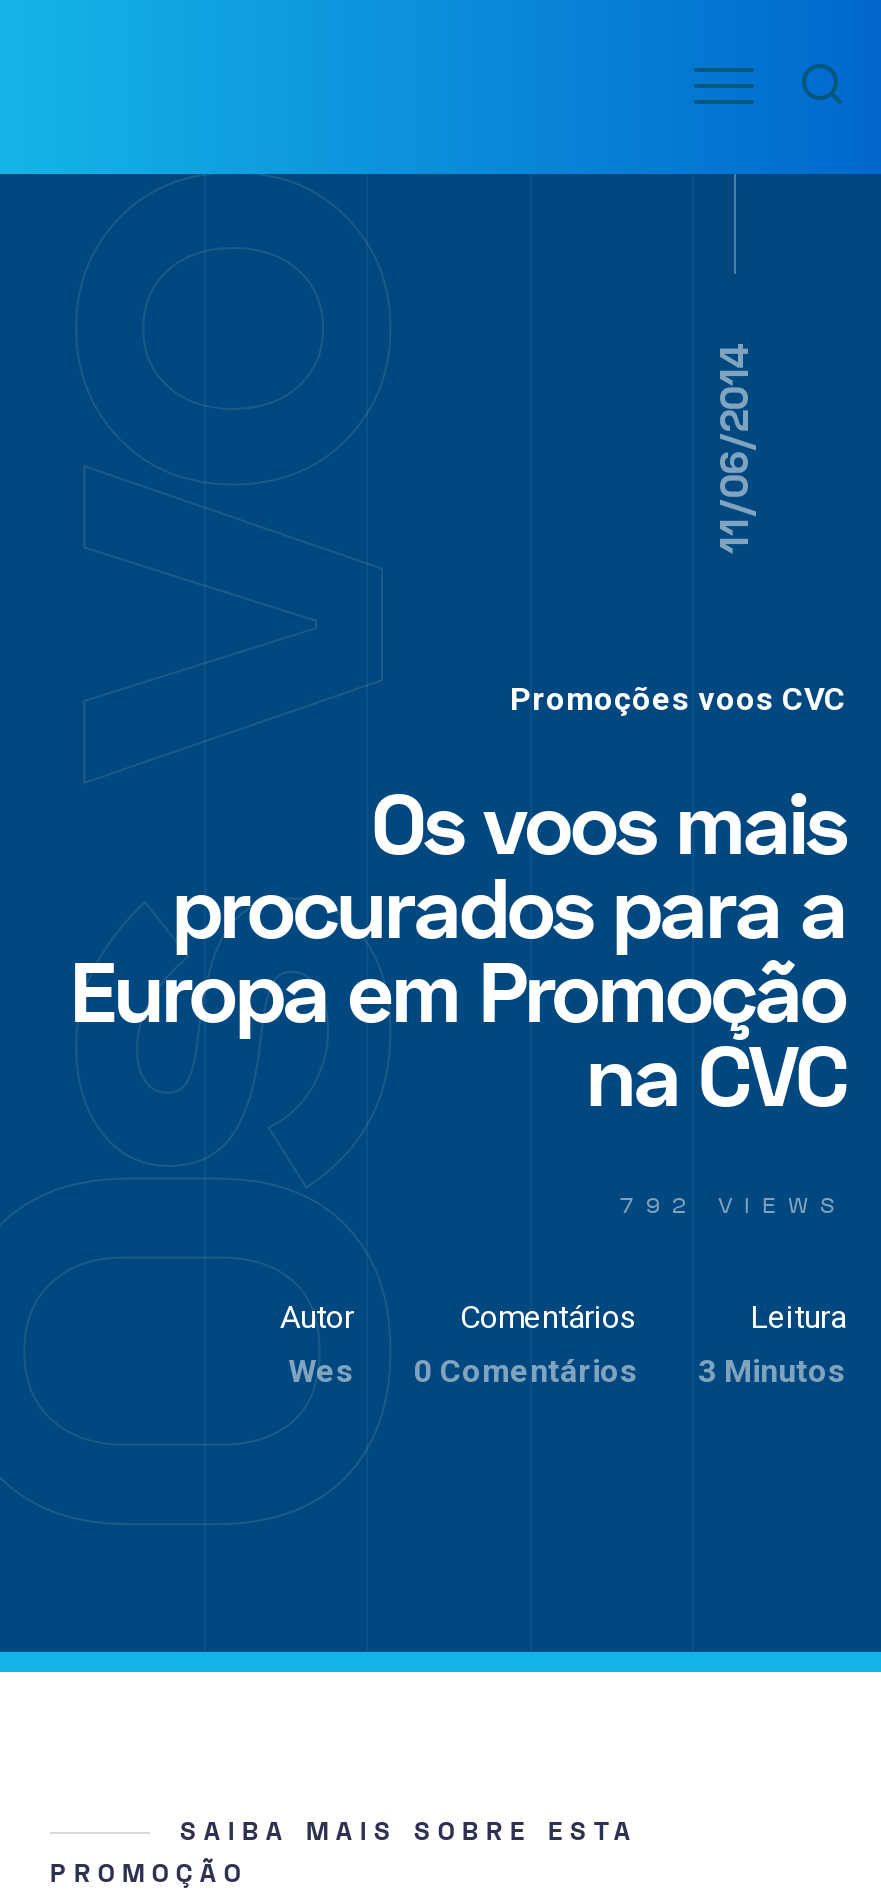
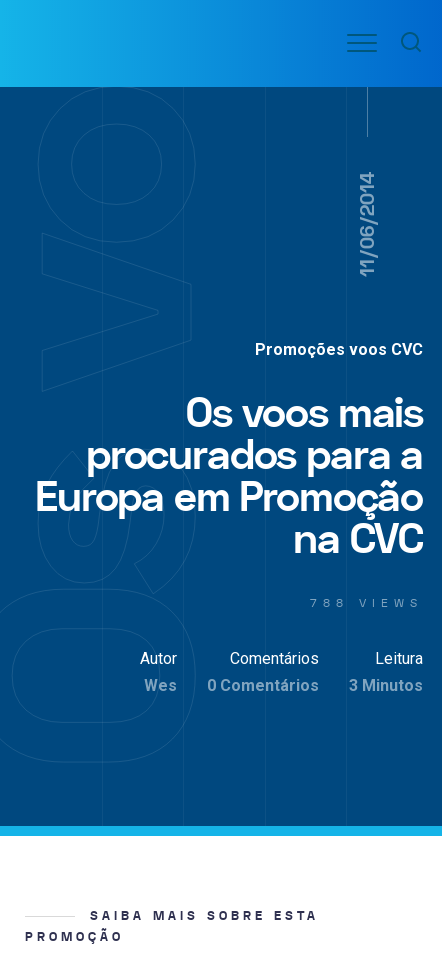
- 792 VIEWS
+ 788 VIEWS
